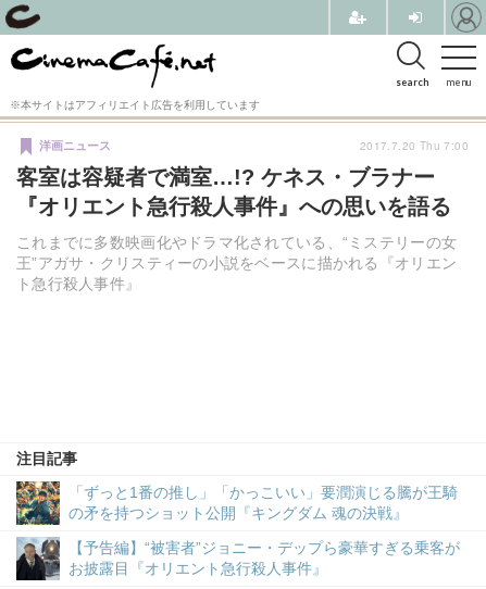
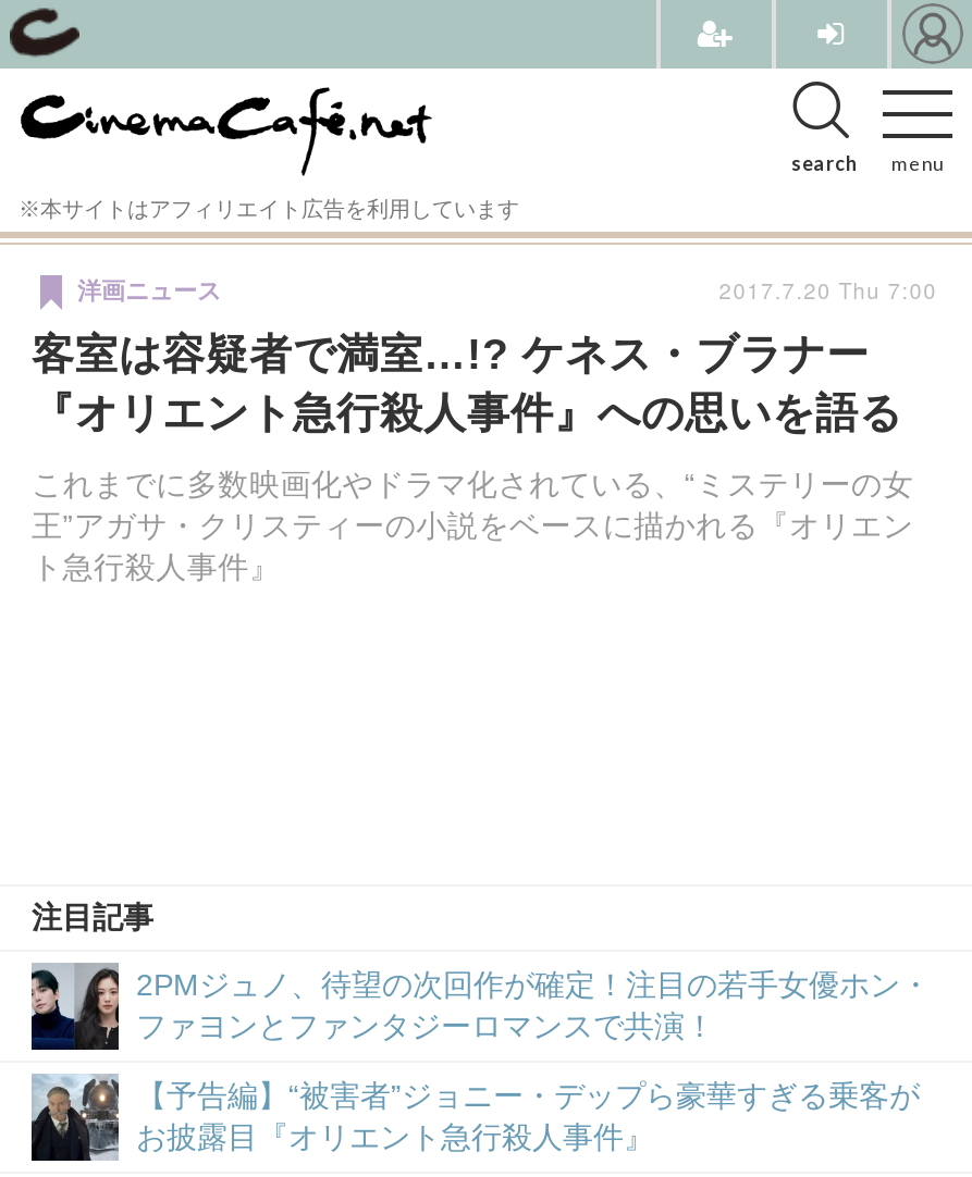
- [image]
- 「ずっと1番の推し」「かっこいい」要潤演じる騰が王騎
- の矛を持つショット公開『キングダム 魂の決戦』
+ [image]
+ 2PMジュノ、待望の次回作が確定！注目の若手女優ホン・
+ ファヨンとファンタジーロマンスで共演！
